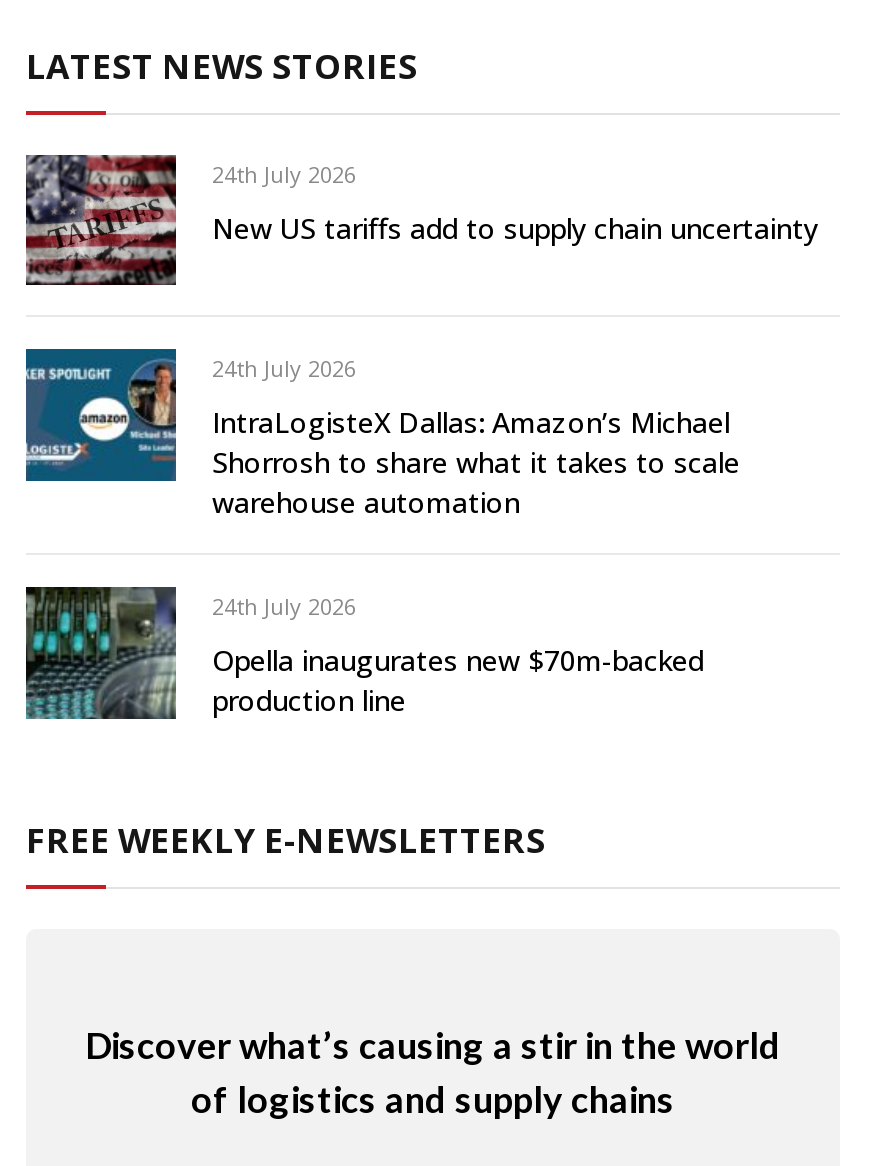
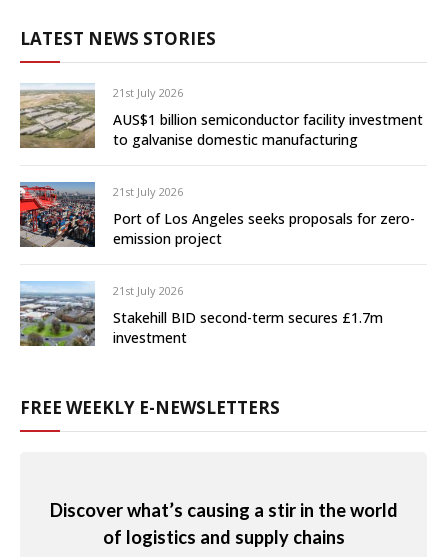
- [image]
- 24th July 2026
+ [image]
+ 21st July 2026

- New US tariffs add to supply chain uncertainty
+ AUS$1 billion semiconductor facility investment
+ to galvanise domestic manufacturing

- [image]
- 24th July 2026
+ [image]
+ 21st July 2026

- IntraLogisteX Dallas: Amazon’s Michael
- Shorrosh to share what it takes to scale
- warehouse automation
+ Port of Los Angeles seeks proposals for zero-
+ emission project

- [image]
- 24th July 2026
+ [image]
+ 21st July 2026

- Opella inaugurates new $70m-backed
- production line
+ Stakehill BID second-term secures £1.7m
+ investment
